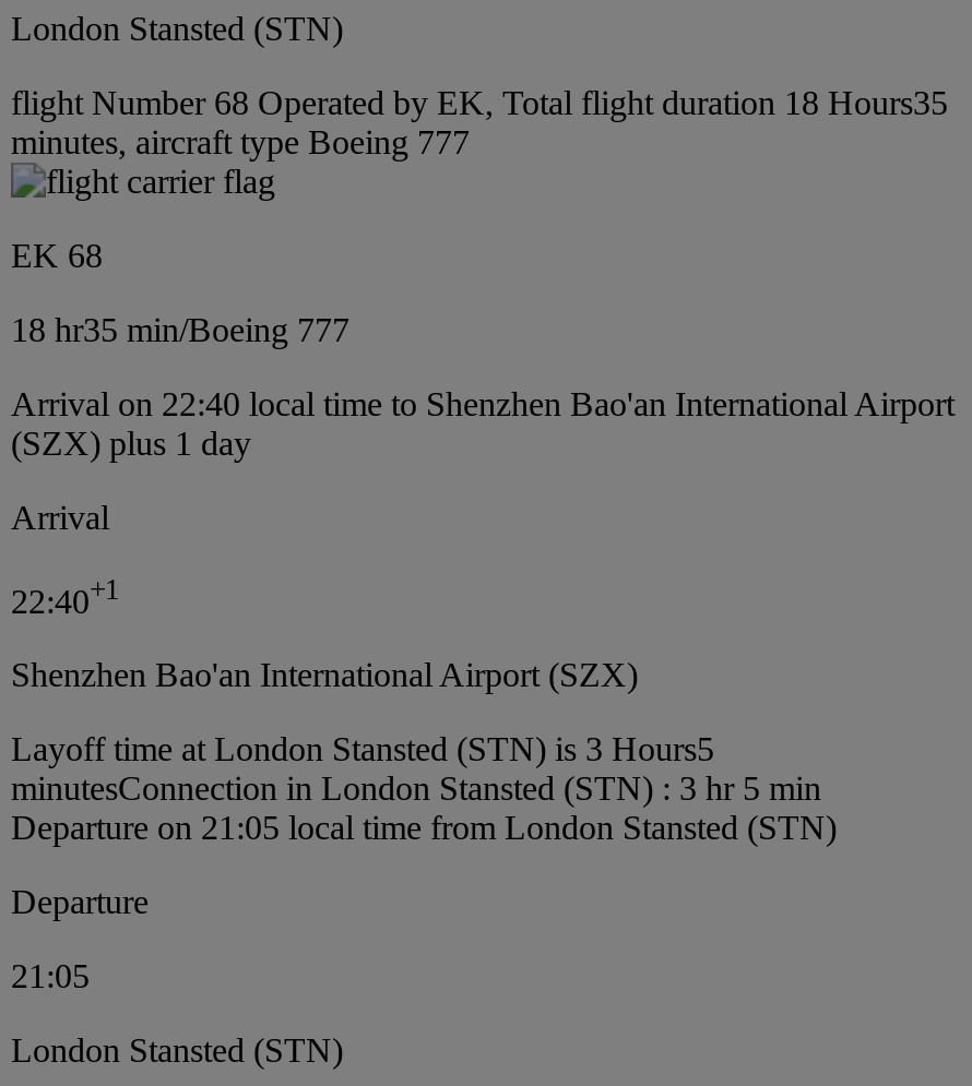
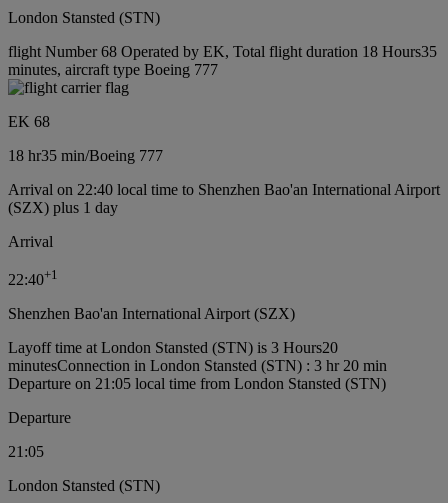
- Layoff time at London Stansted (STN) is 3 Hours5
+ Layoff time at London Stansted (STN) is 3 Hours20

- minutesConnection in London Stansted (STN) : 3 hr 5 min
+ minutesConnection in London Stansted (STN) : 3 hr 20 min
